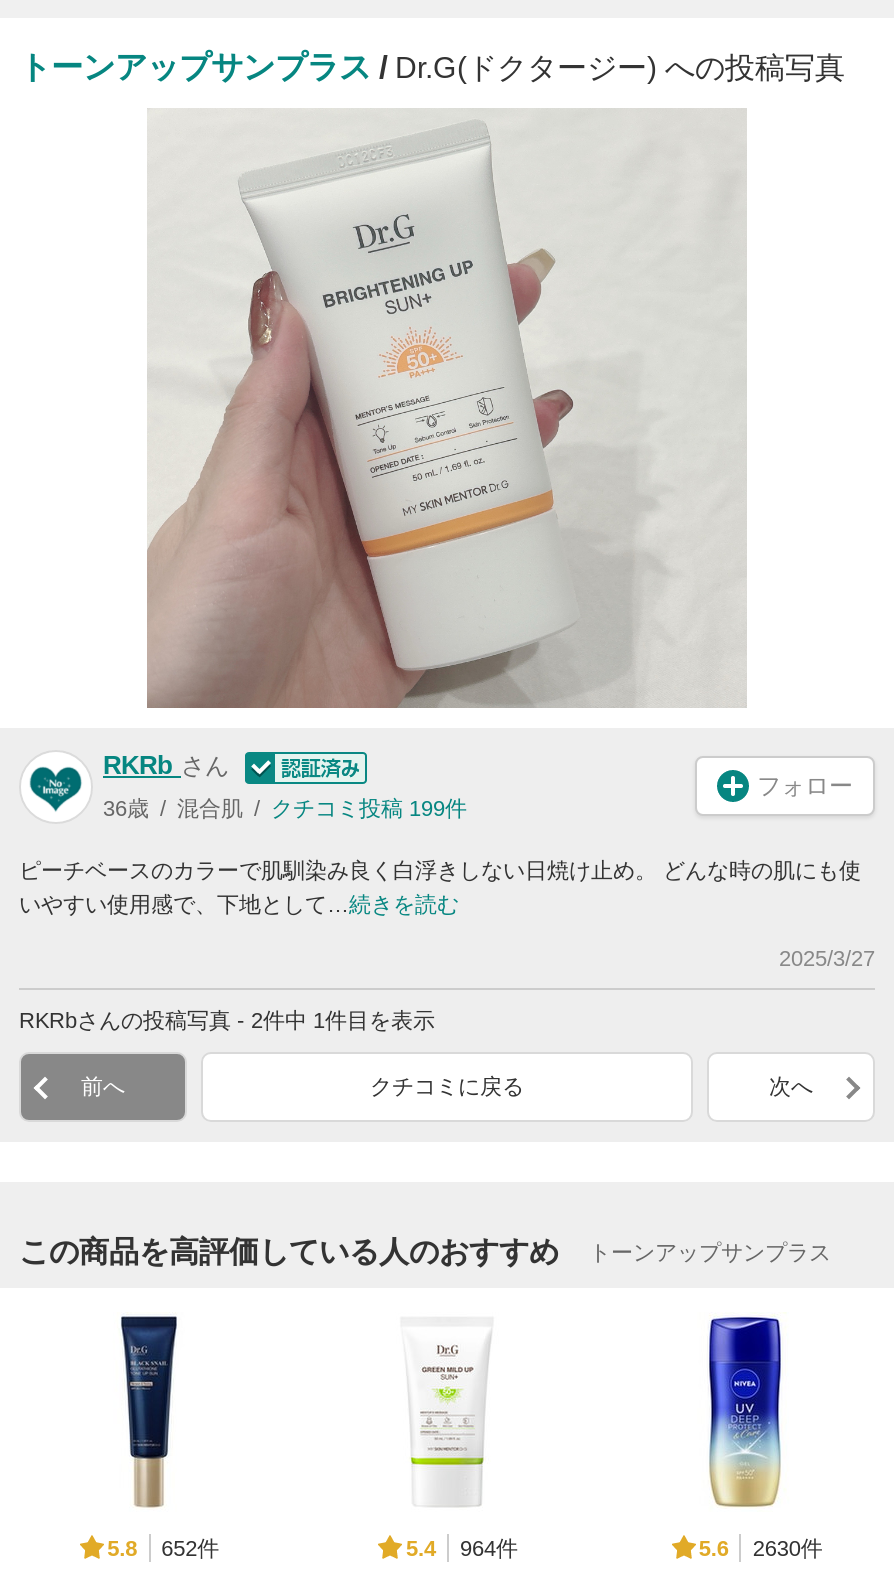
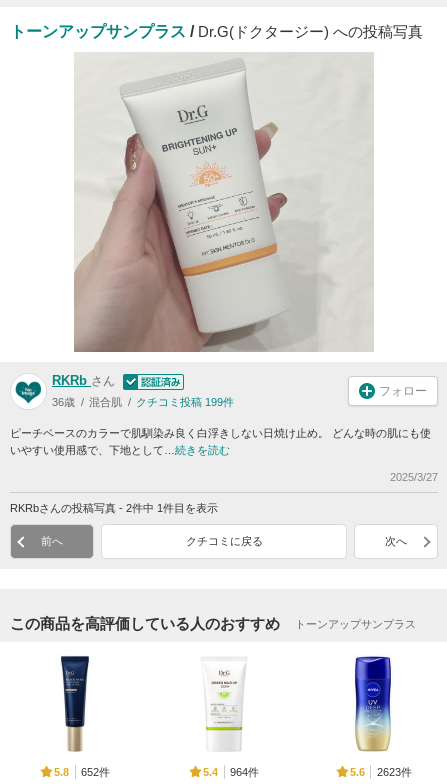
- 5.6 2630件
+ 5.6 2623件
